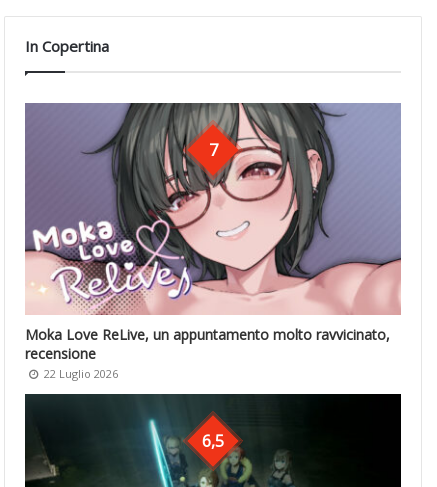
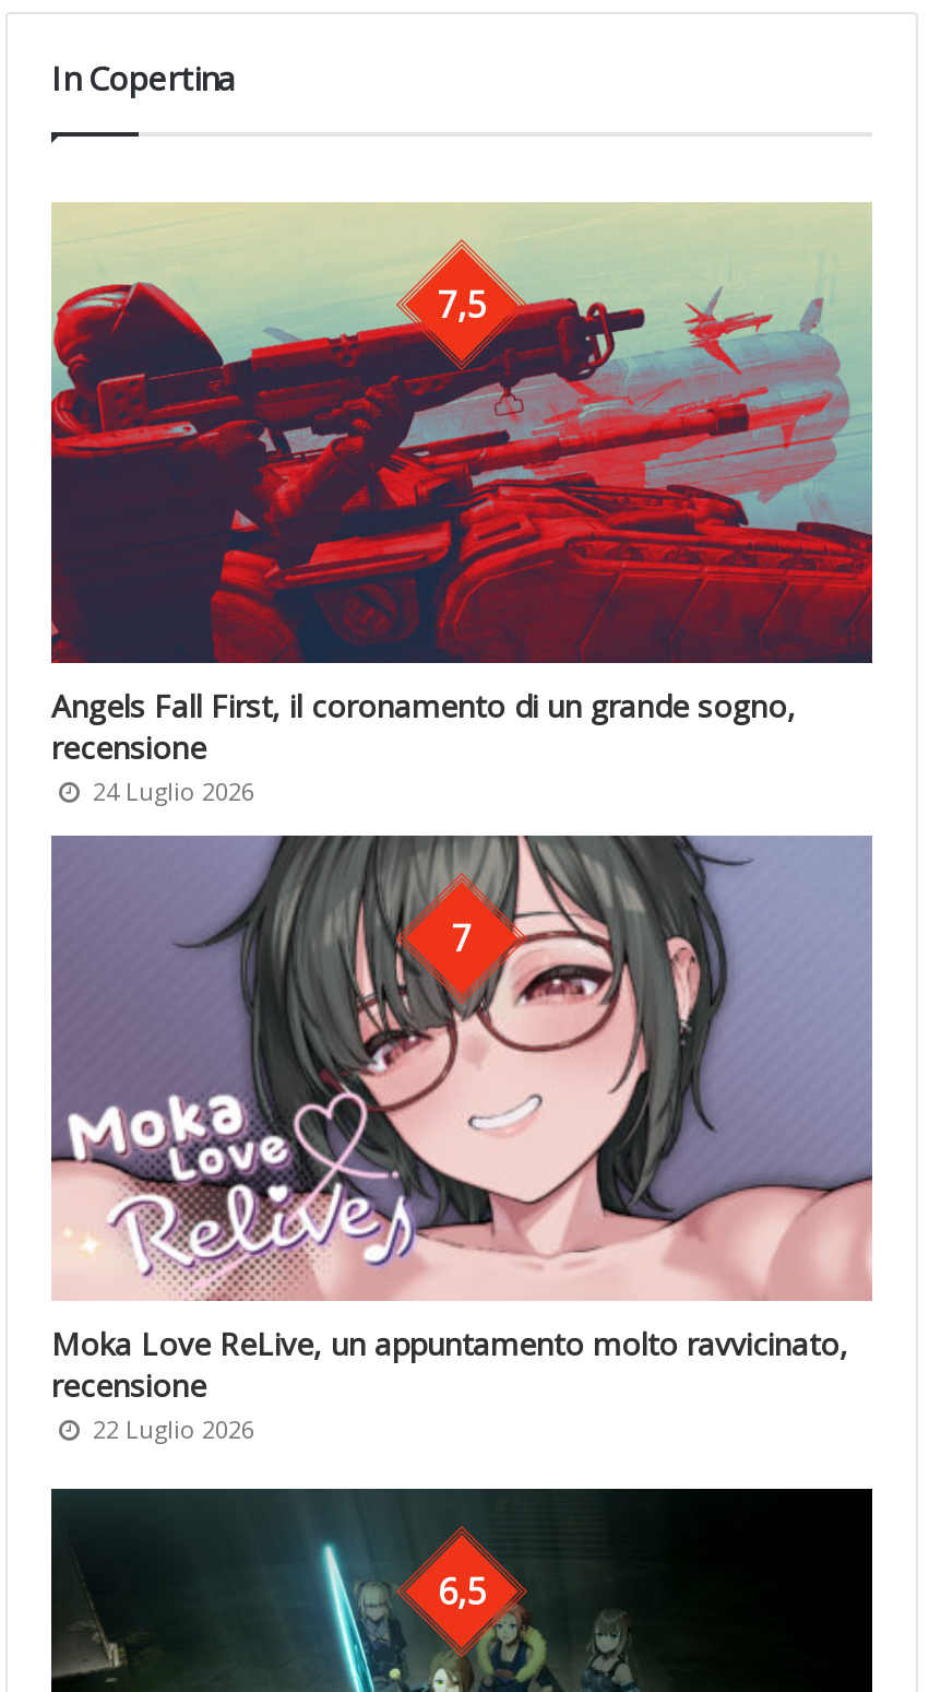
+ [image]
+ 7,5

+ Angels Fall First, il coronamento di un grande sogno,
+ recensione
+ 24 Luglio 2026
